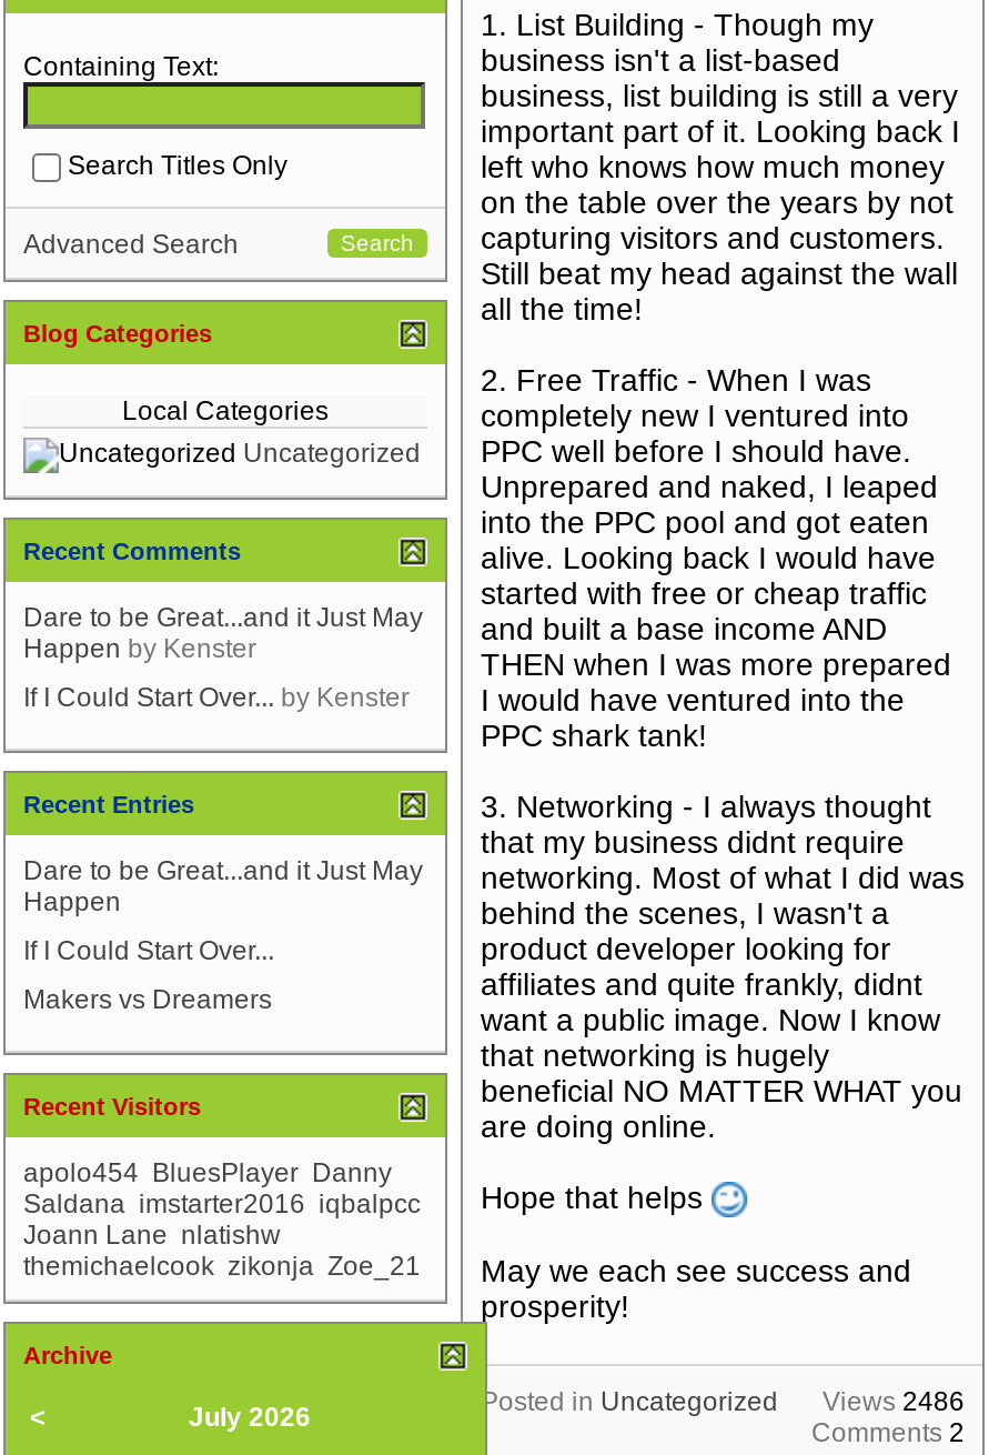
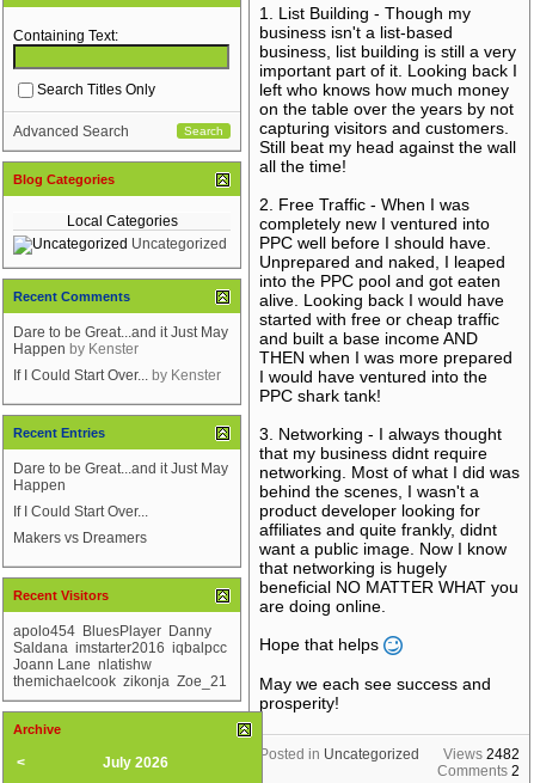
- Posted in Uncategorized Views 2486
+ Posted in Uncategorized Views 2482
